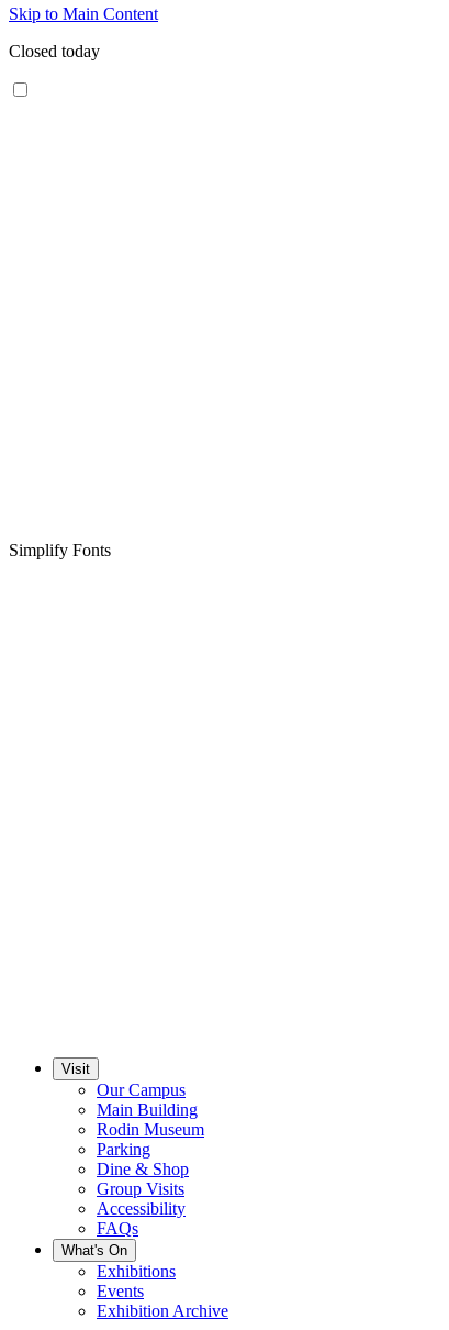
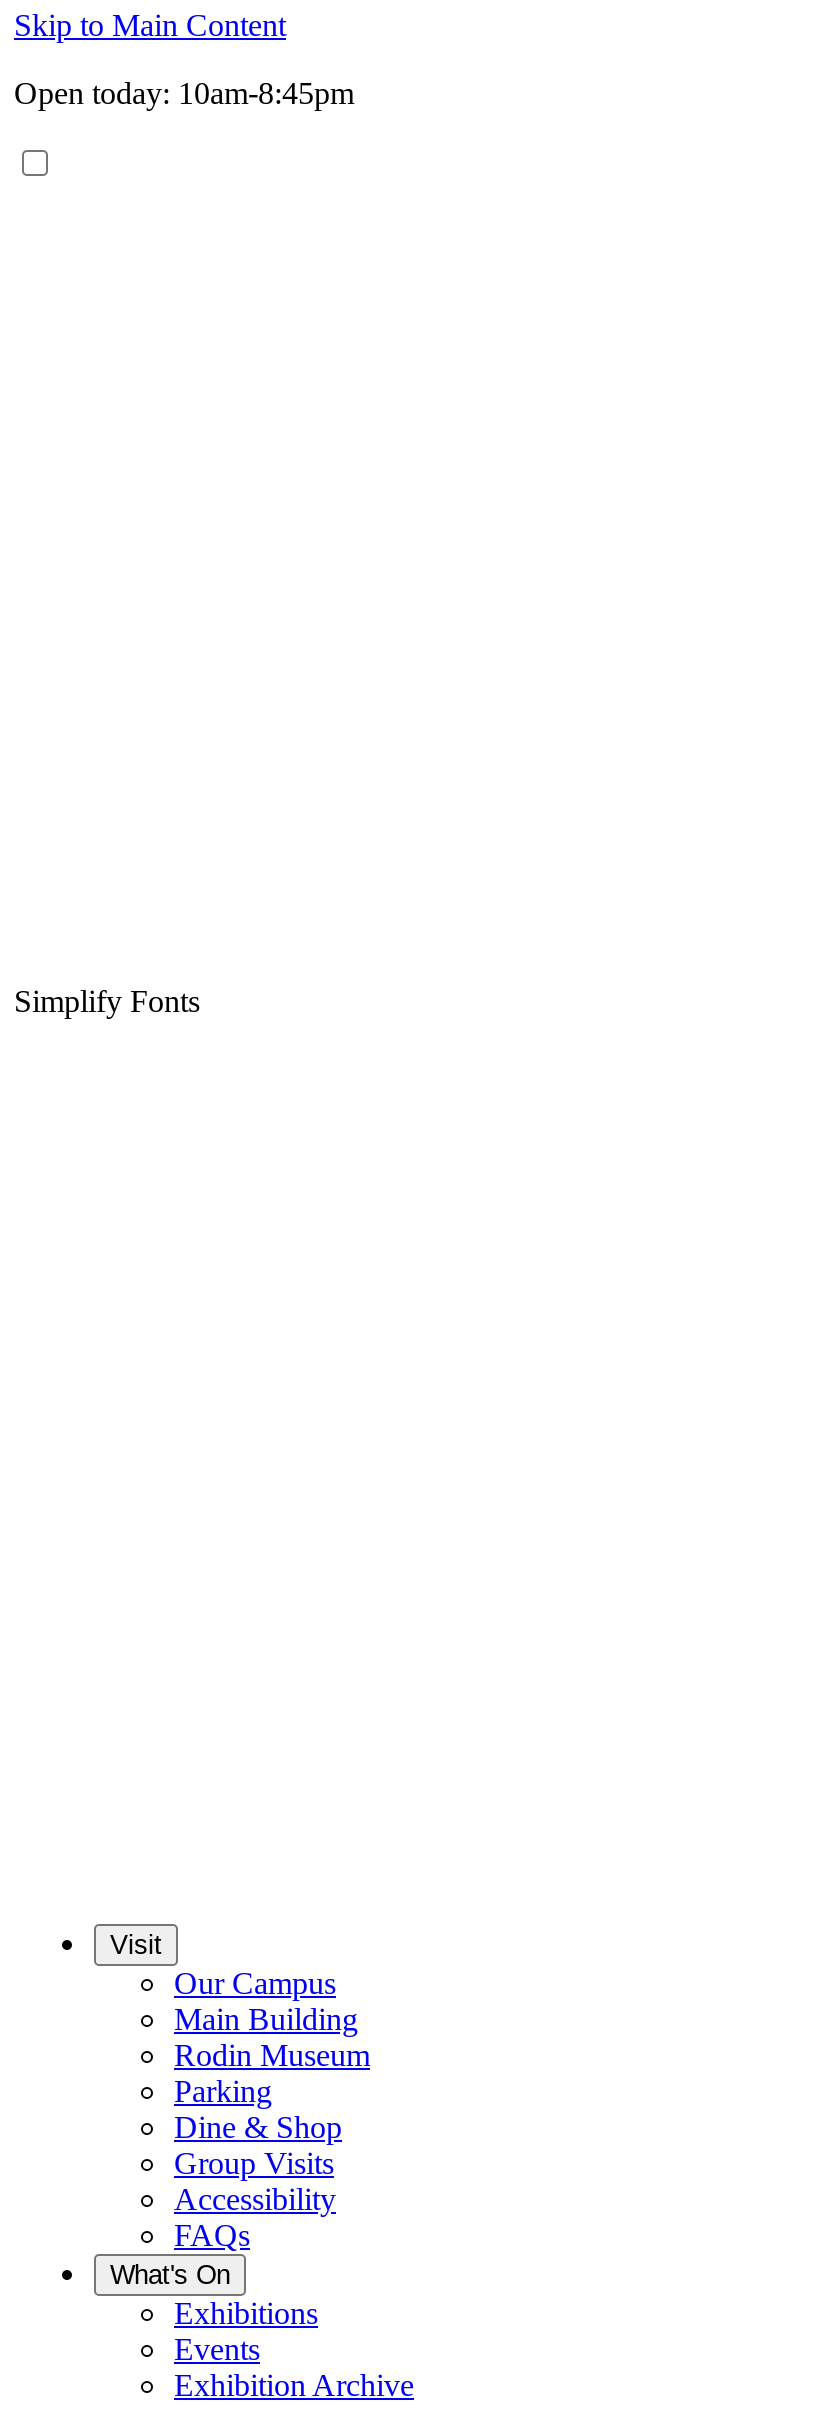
- Closed today
+ Open today: 10am-8:45pm
